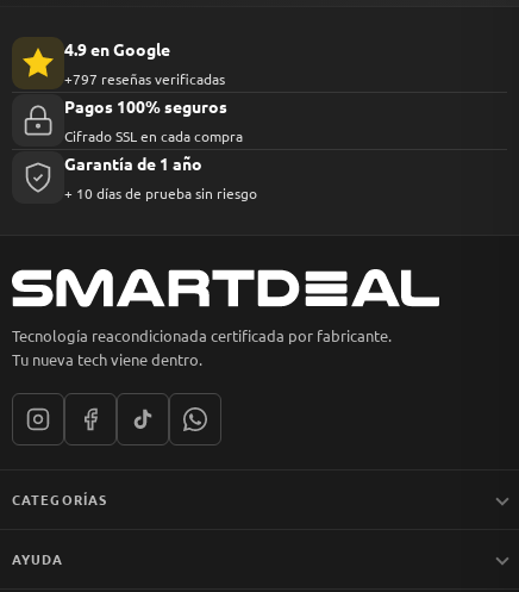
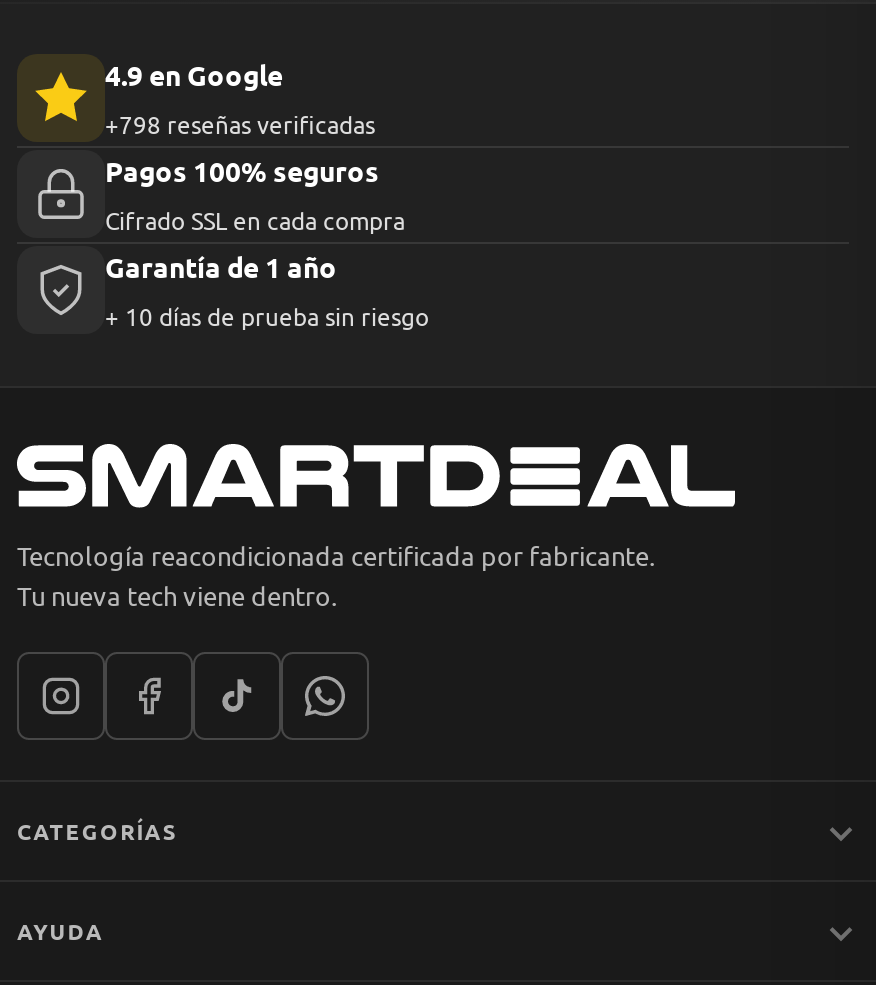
- +797 reseñas verificadas
+ +798 reseñas verificadas
